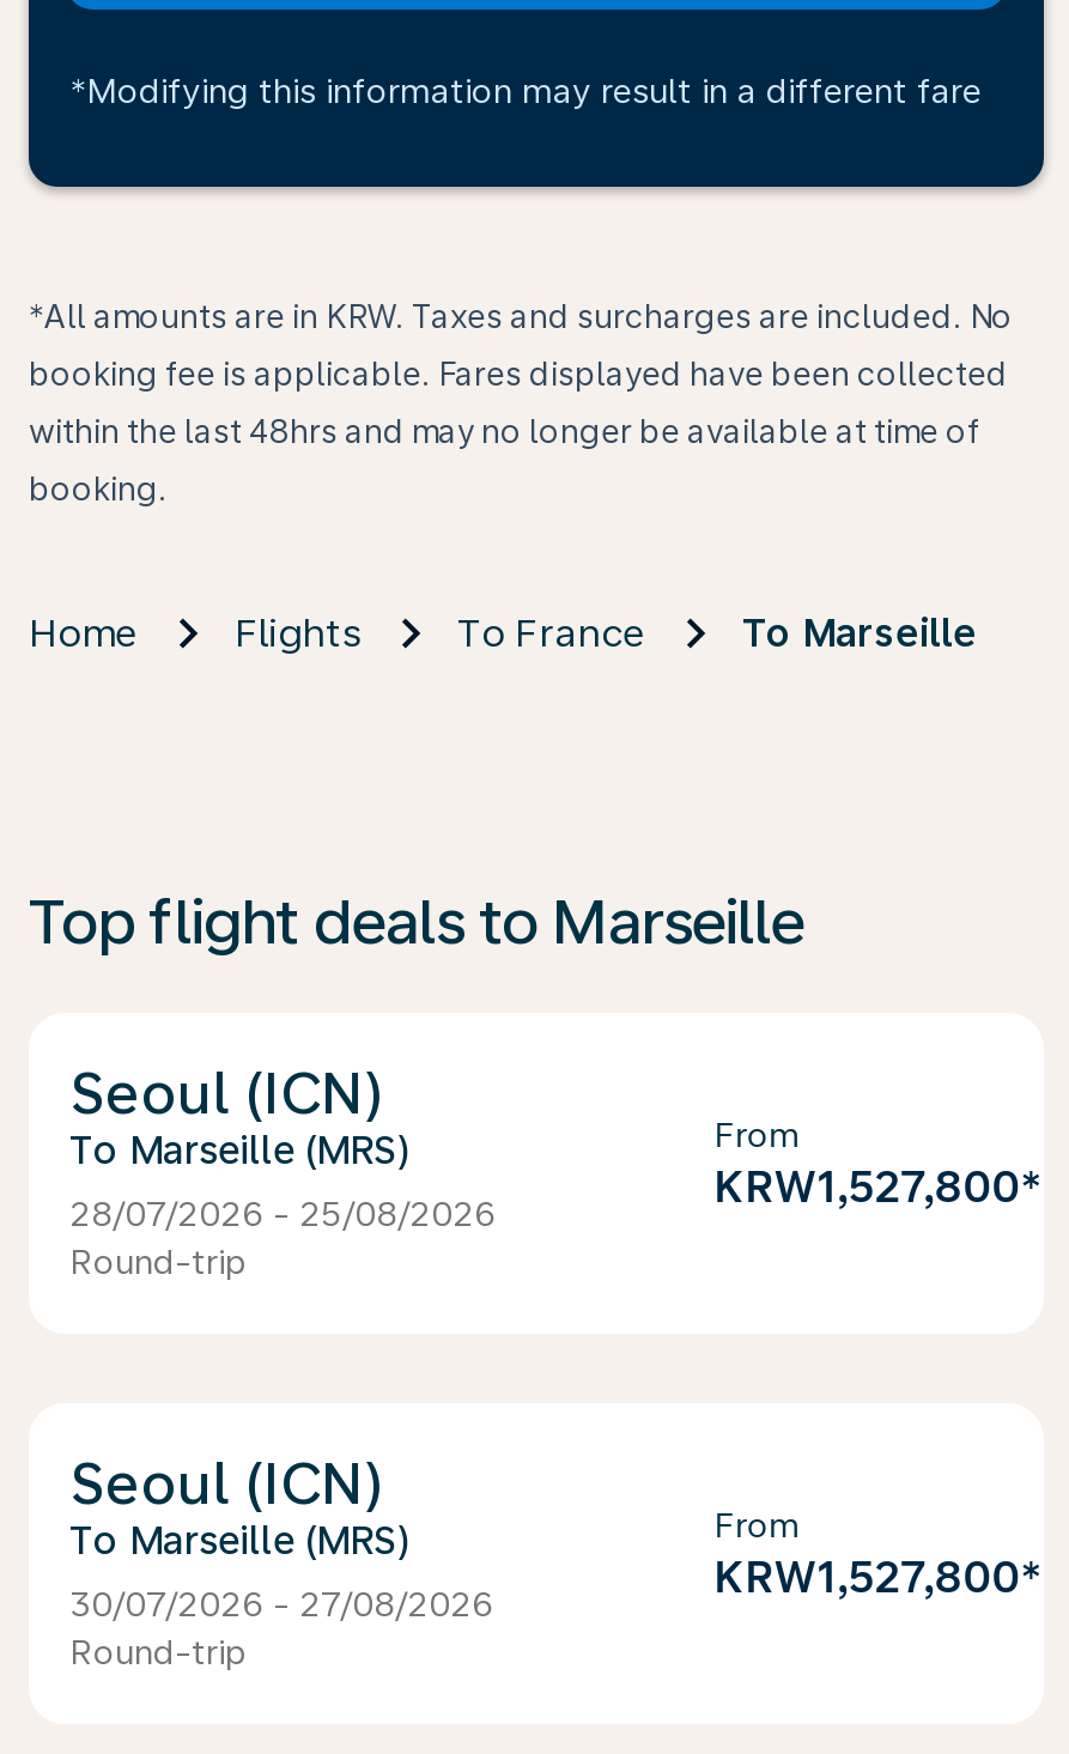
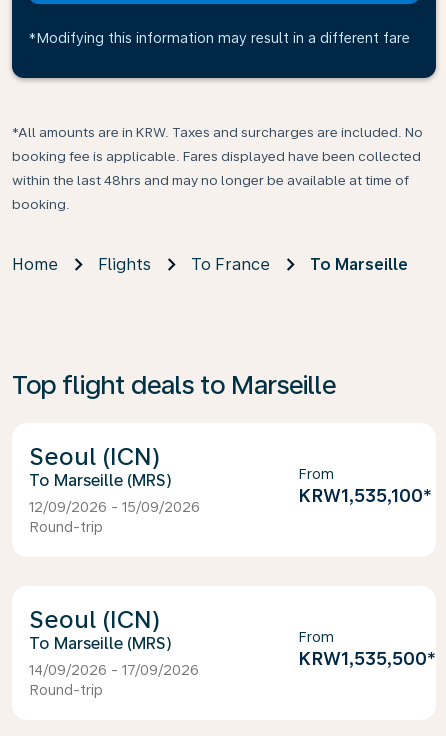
- KRW1,527,800*
+ KRW1,535,100*

- 28/07/2026 - 25/08/2026
+ 12/09/2026 - 15/09/2026

- KRW1,527,800*
+ KRW1,535,500*

- 30/07/2026 - 27/08/2026
+ 14/09/2026 - 17/09/2026
